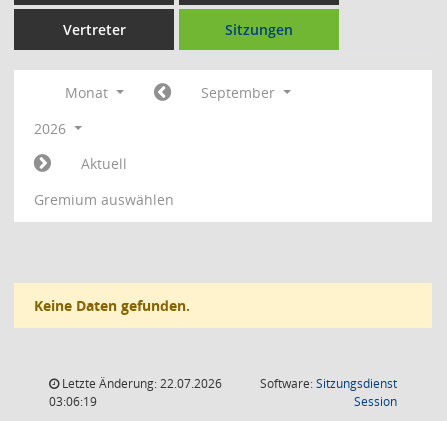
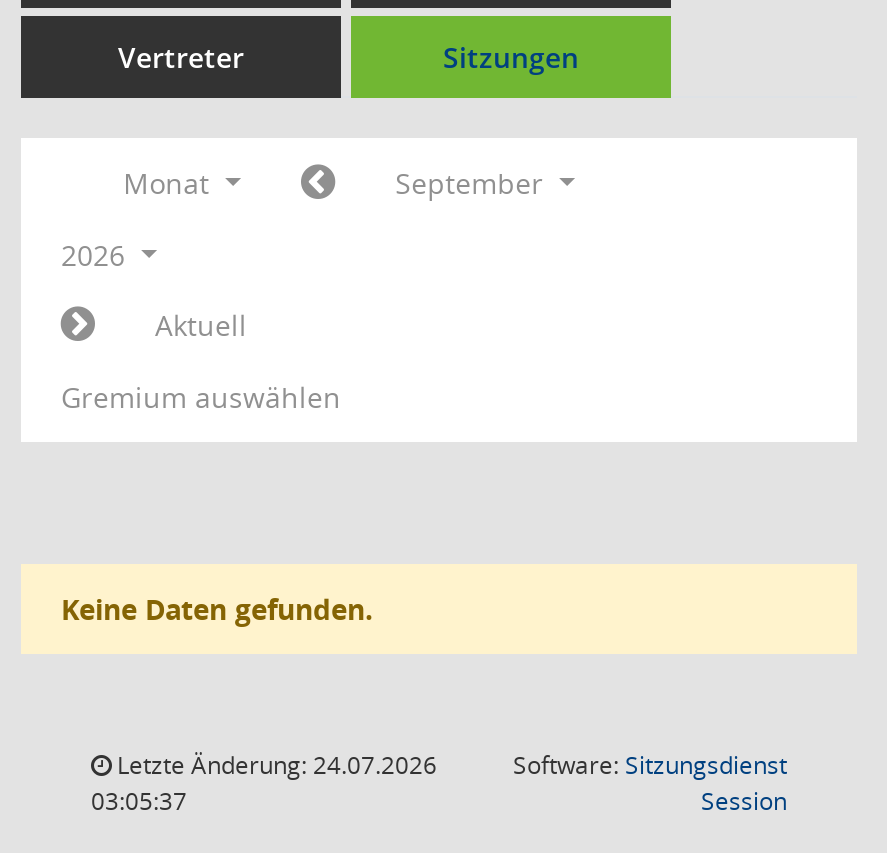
- Letzte Änderung: 22.07.2026
+ Letzte Änderung: 24.07.2026

- 03:06:19
+ 03:05:37
